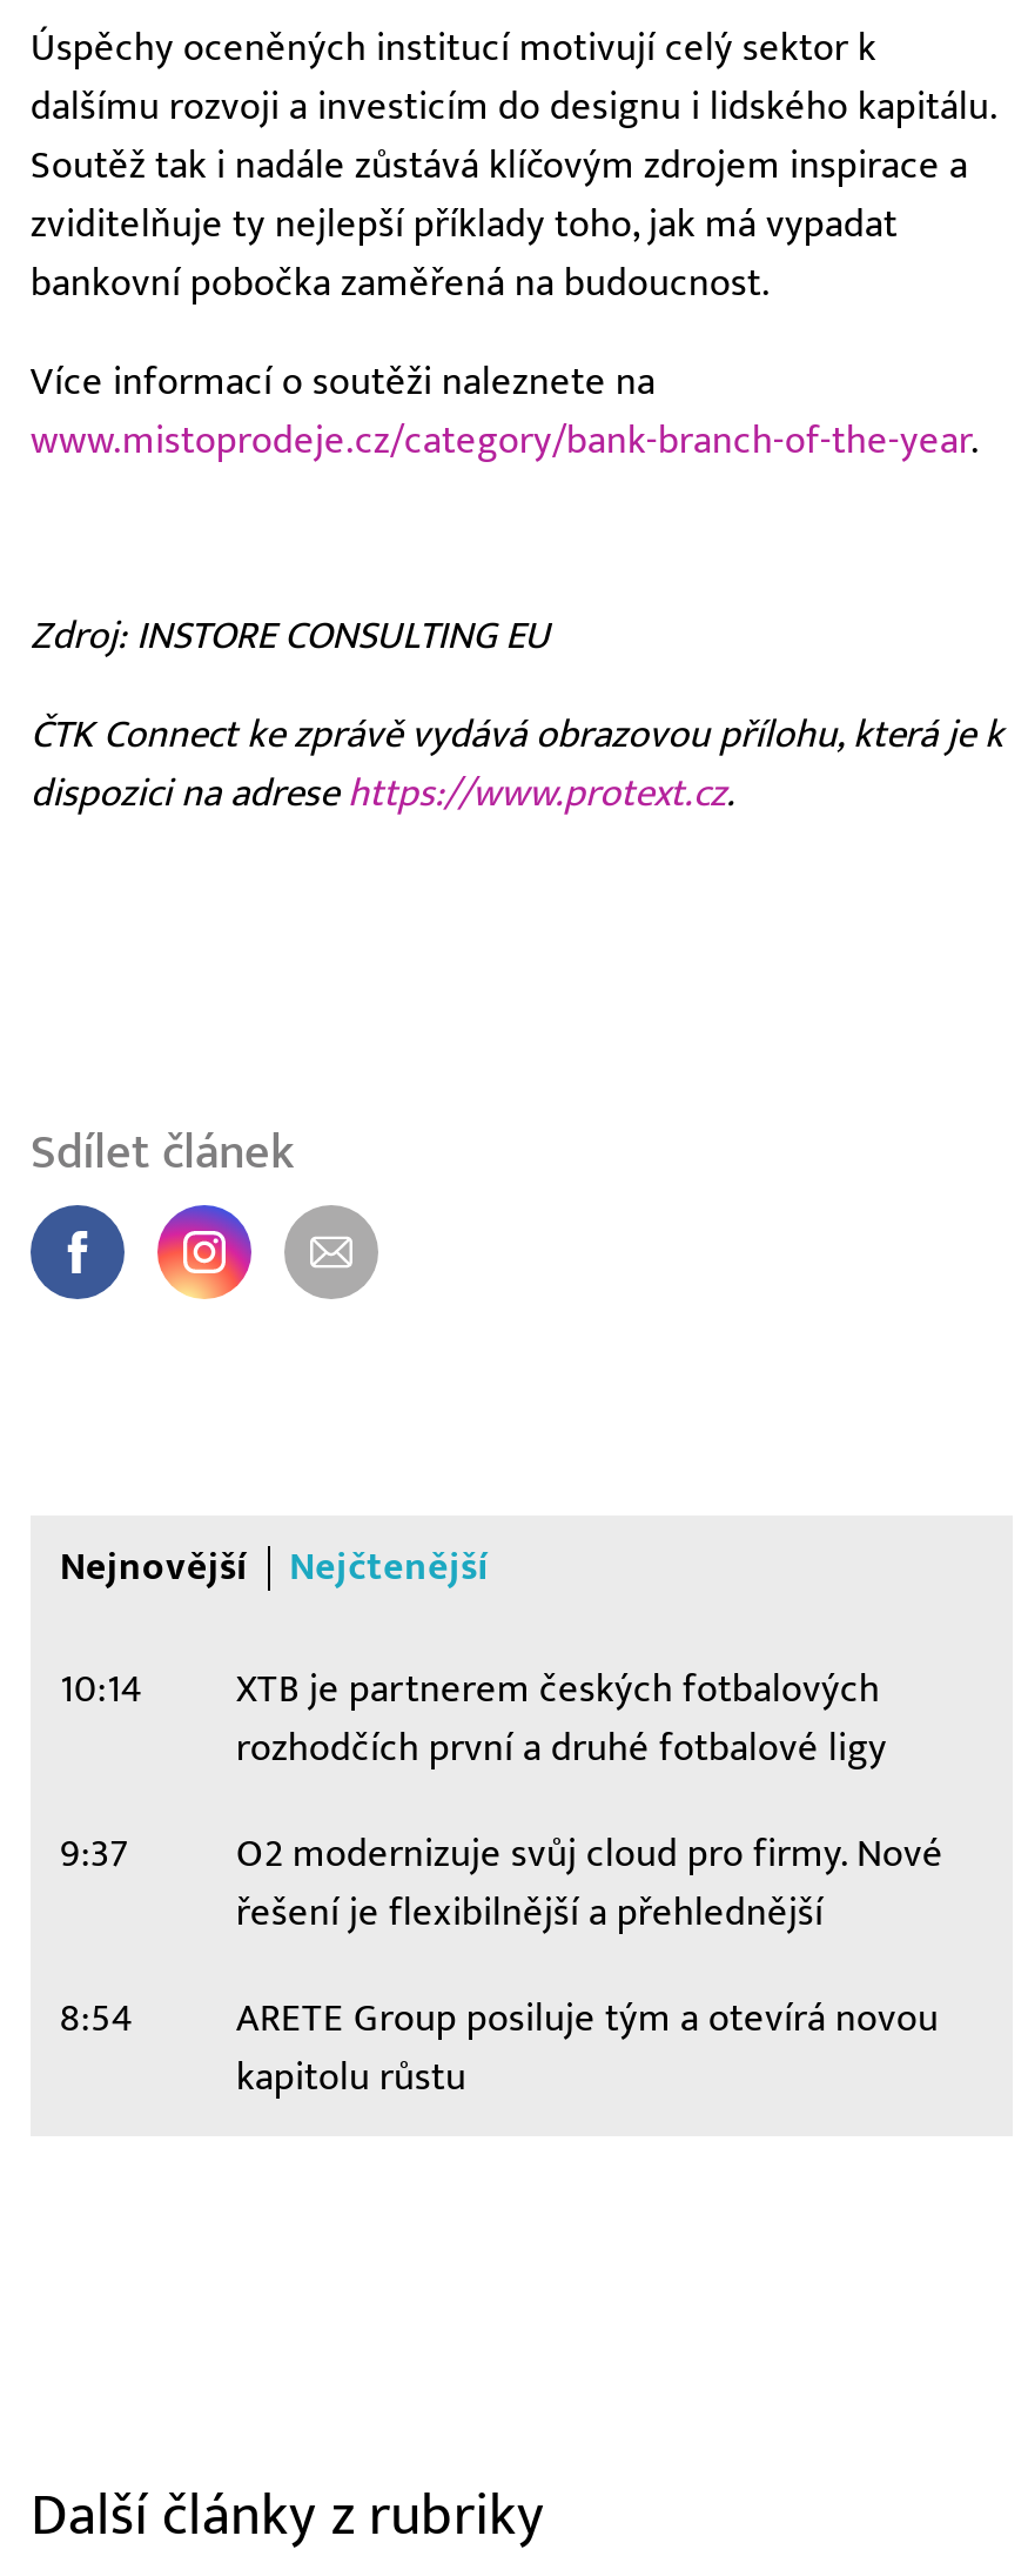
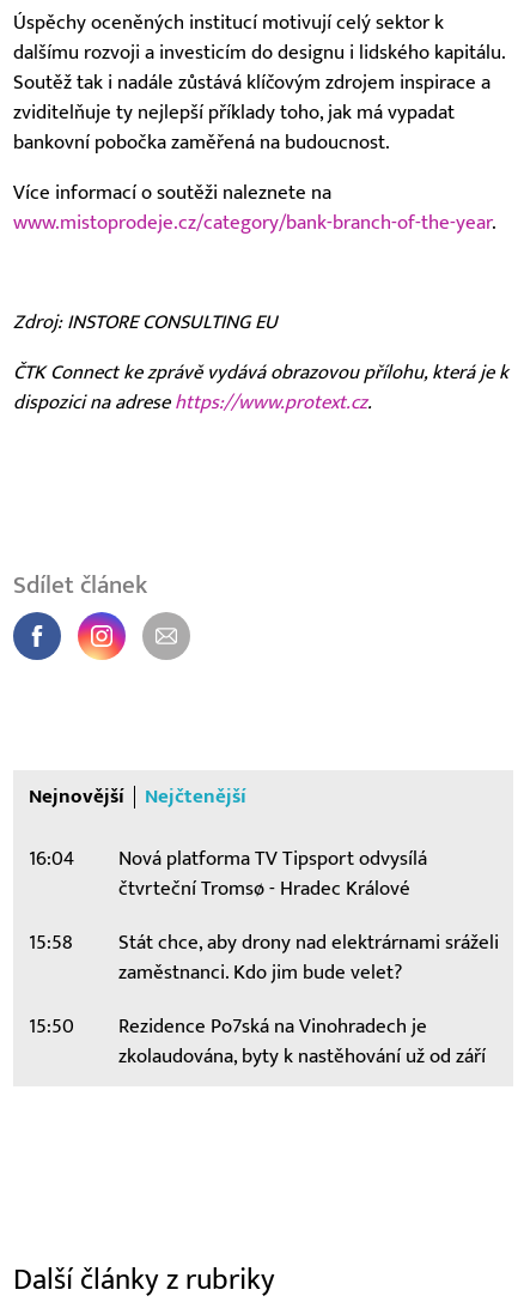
- 10:14
- XTB je partnerem českých fotbalových
- rozhodčích první a druhé fotbalové ligy
+ 16:04
+ Nová platforma TV Tipsport odvysílá
+ čtvrteční Tromsø - Hradec Králové

- 9:37
- O2 modernizuje svůj cloud pro firmy. Nové
- řešení je flexibilnější a přehlednější
+ 15:58
+ Stát chce, aby drony nad elektrárnami sráželi
+ zaměstnanci. Kdo jim bude velet?

- 8:54
- ARETE Group posiluje tým a otevírá novou
- kapitolu růstu
+ 15:50
+ Rezidence Po7ská na Vinohradech je
+ zkolaudována, byty k nastěhování už od září
